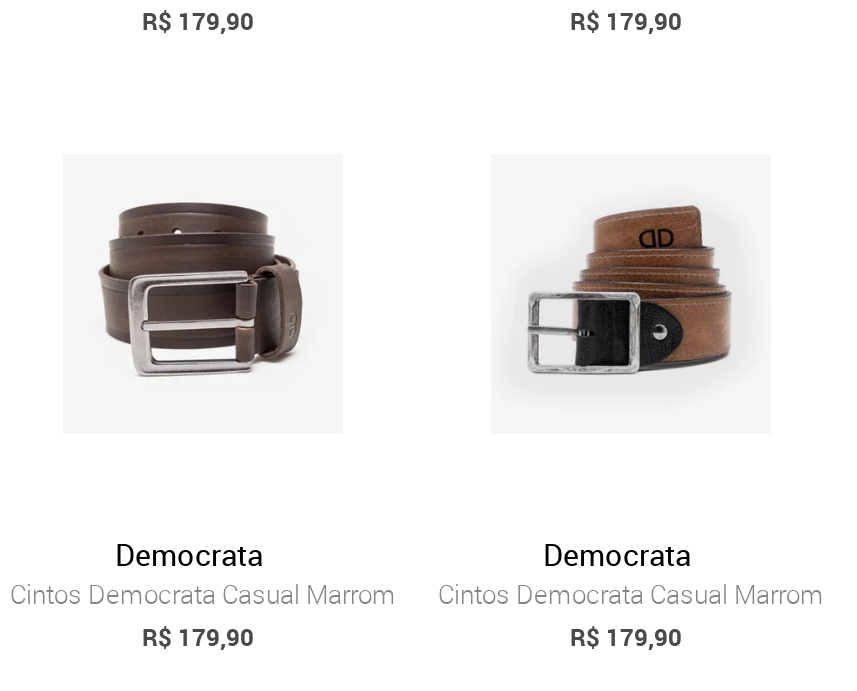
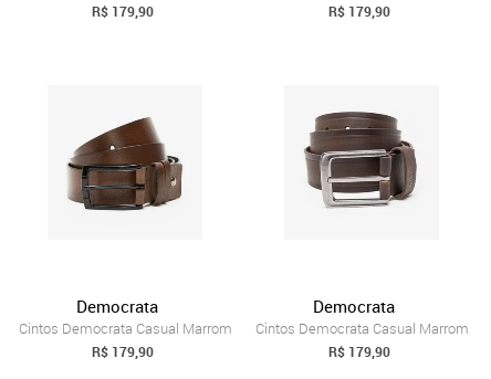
- [image]
+ [image]

- [image]
+ [image]
